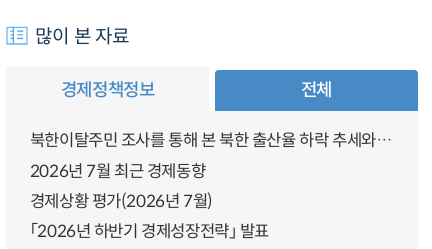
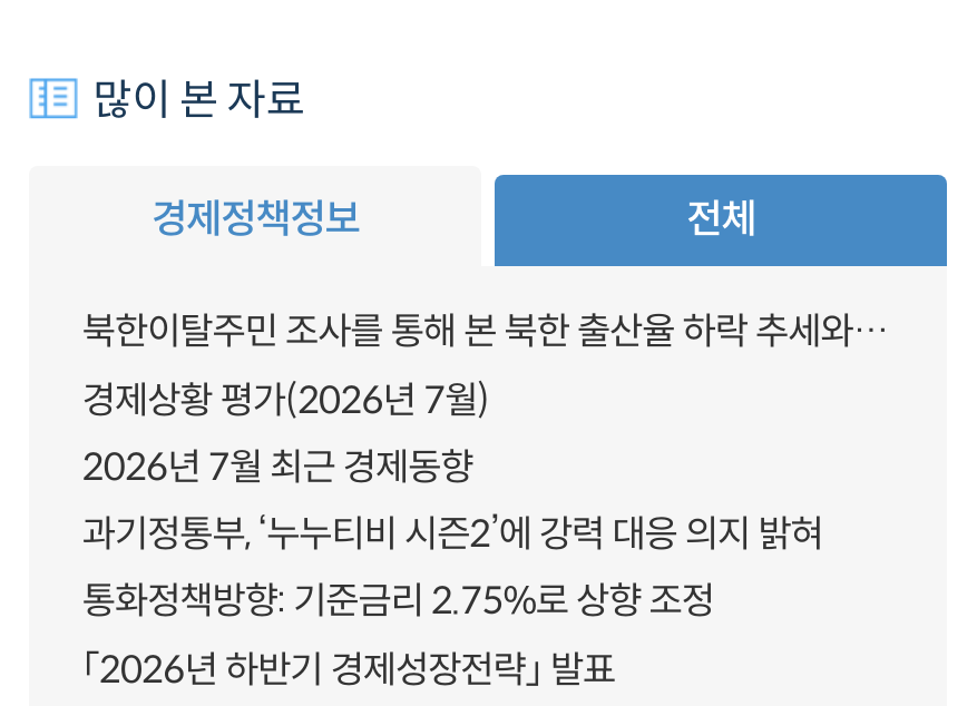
+ 과기정통부, ‘누누티비 시즌2’에 강력 대응 의지 밝혀
+ 통화정책방향: 기준금리 2.75%로 상향 조정

moved up: 경제상황 평가(2026년 7월)
